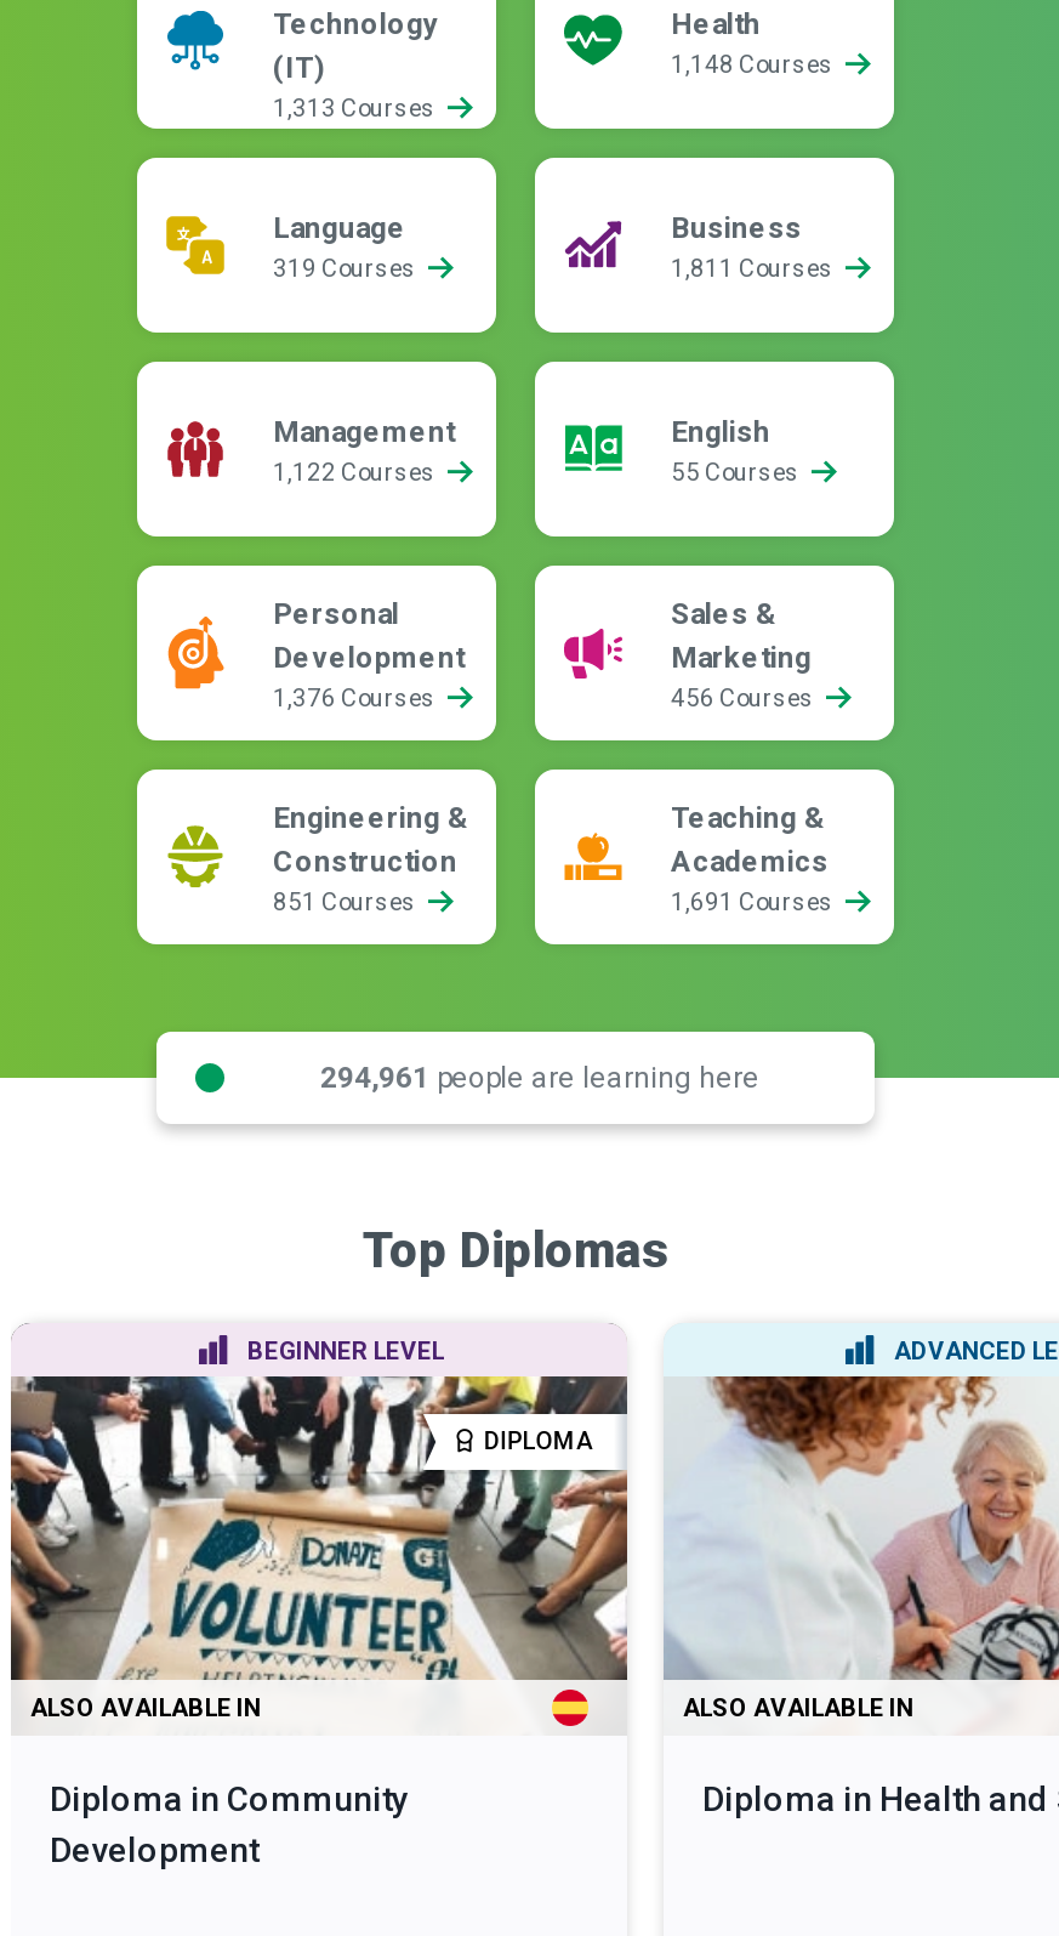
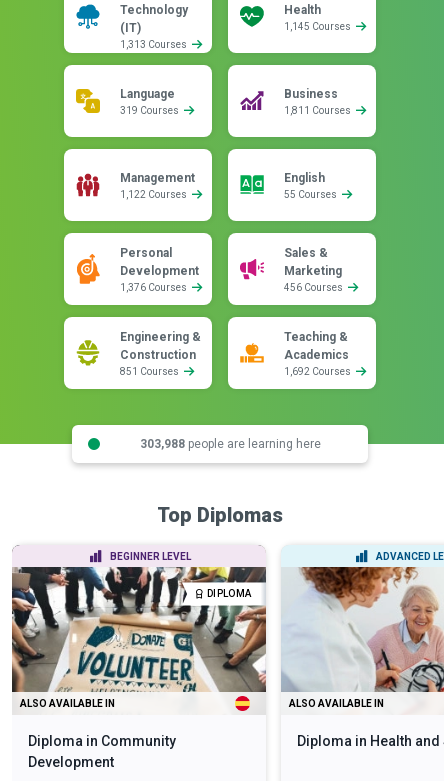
- 1,148 Courses
+ 1,145 Courses

- 1,691 Courses
+ 1,692 Courses

- 294,961 people are learning here
+ 303,988 people are learning here
